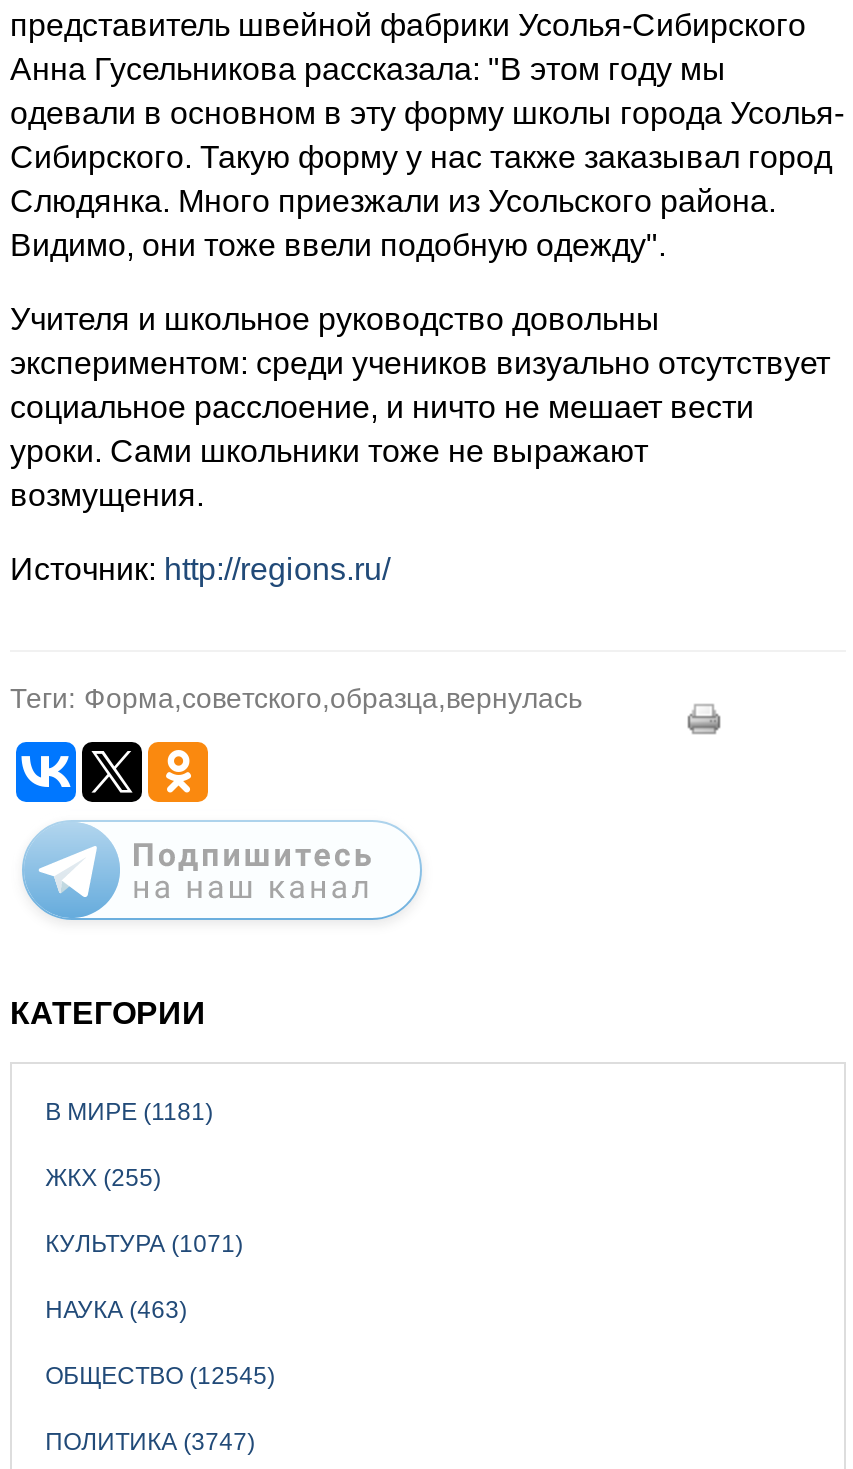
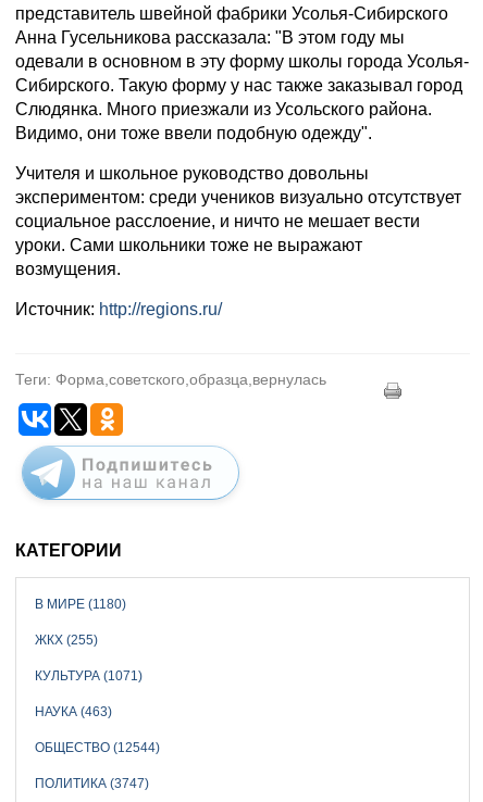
- В МИРЕ (1181)
+ В МИРЕ (1180)

- ОБЩЕСТВО (12545)
+ ОБЩЕСТВО (12544)
